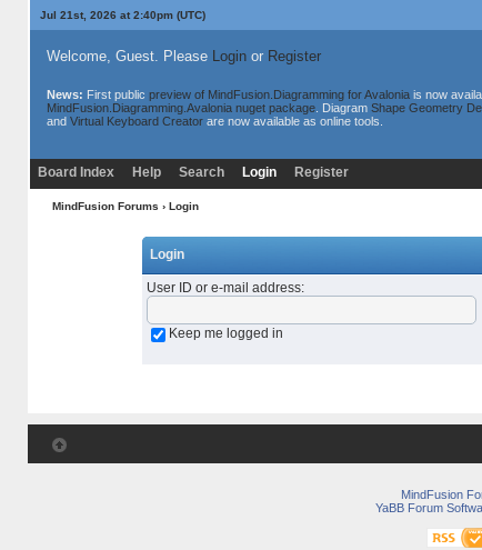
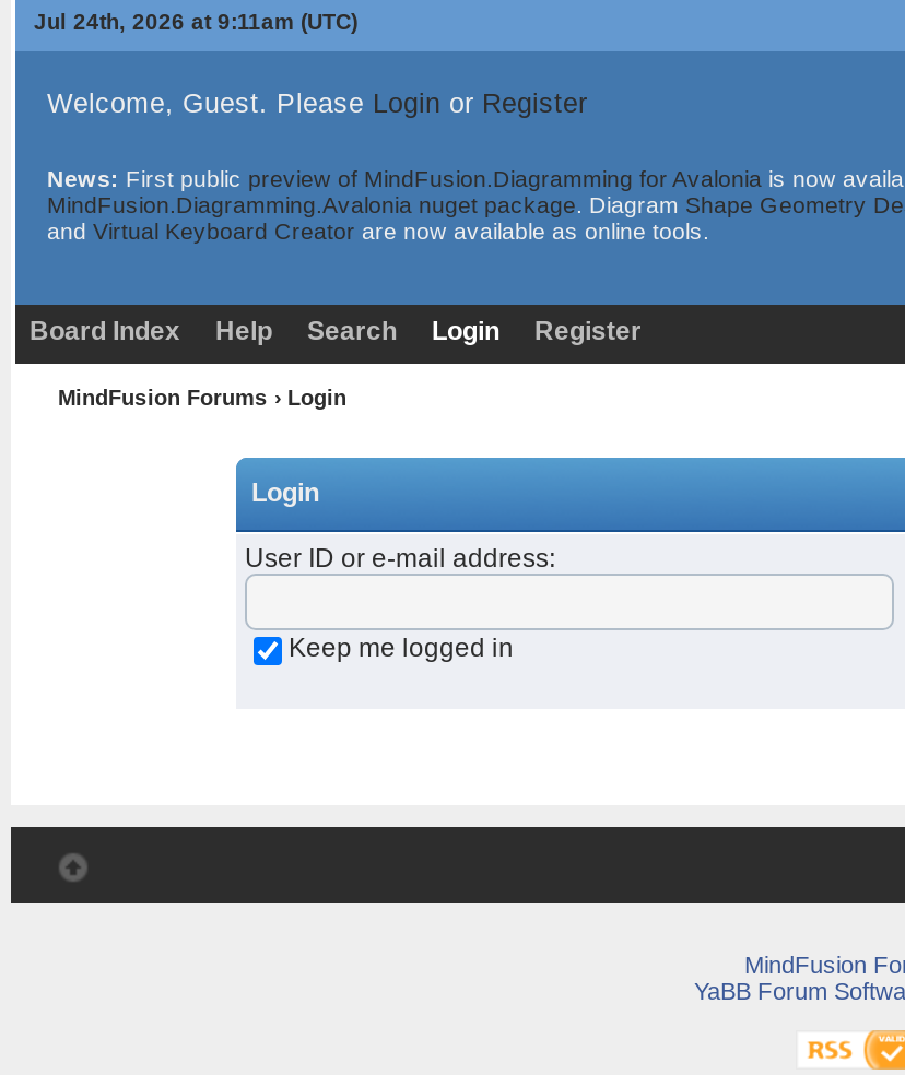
- Jul 21st, 2026 at 2:40pm (UTC)
+ Jul 24th, 2026 at 9:11am (UTC)
